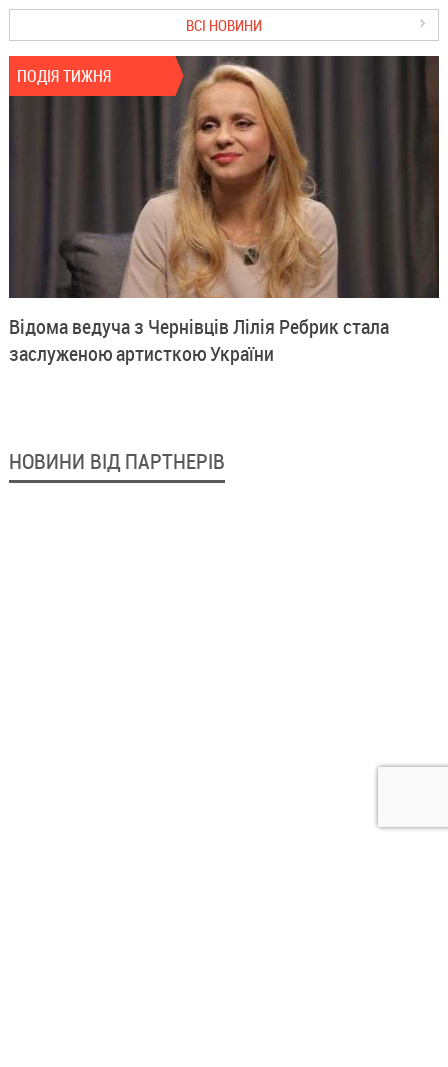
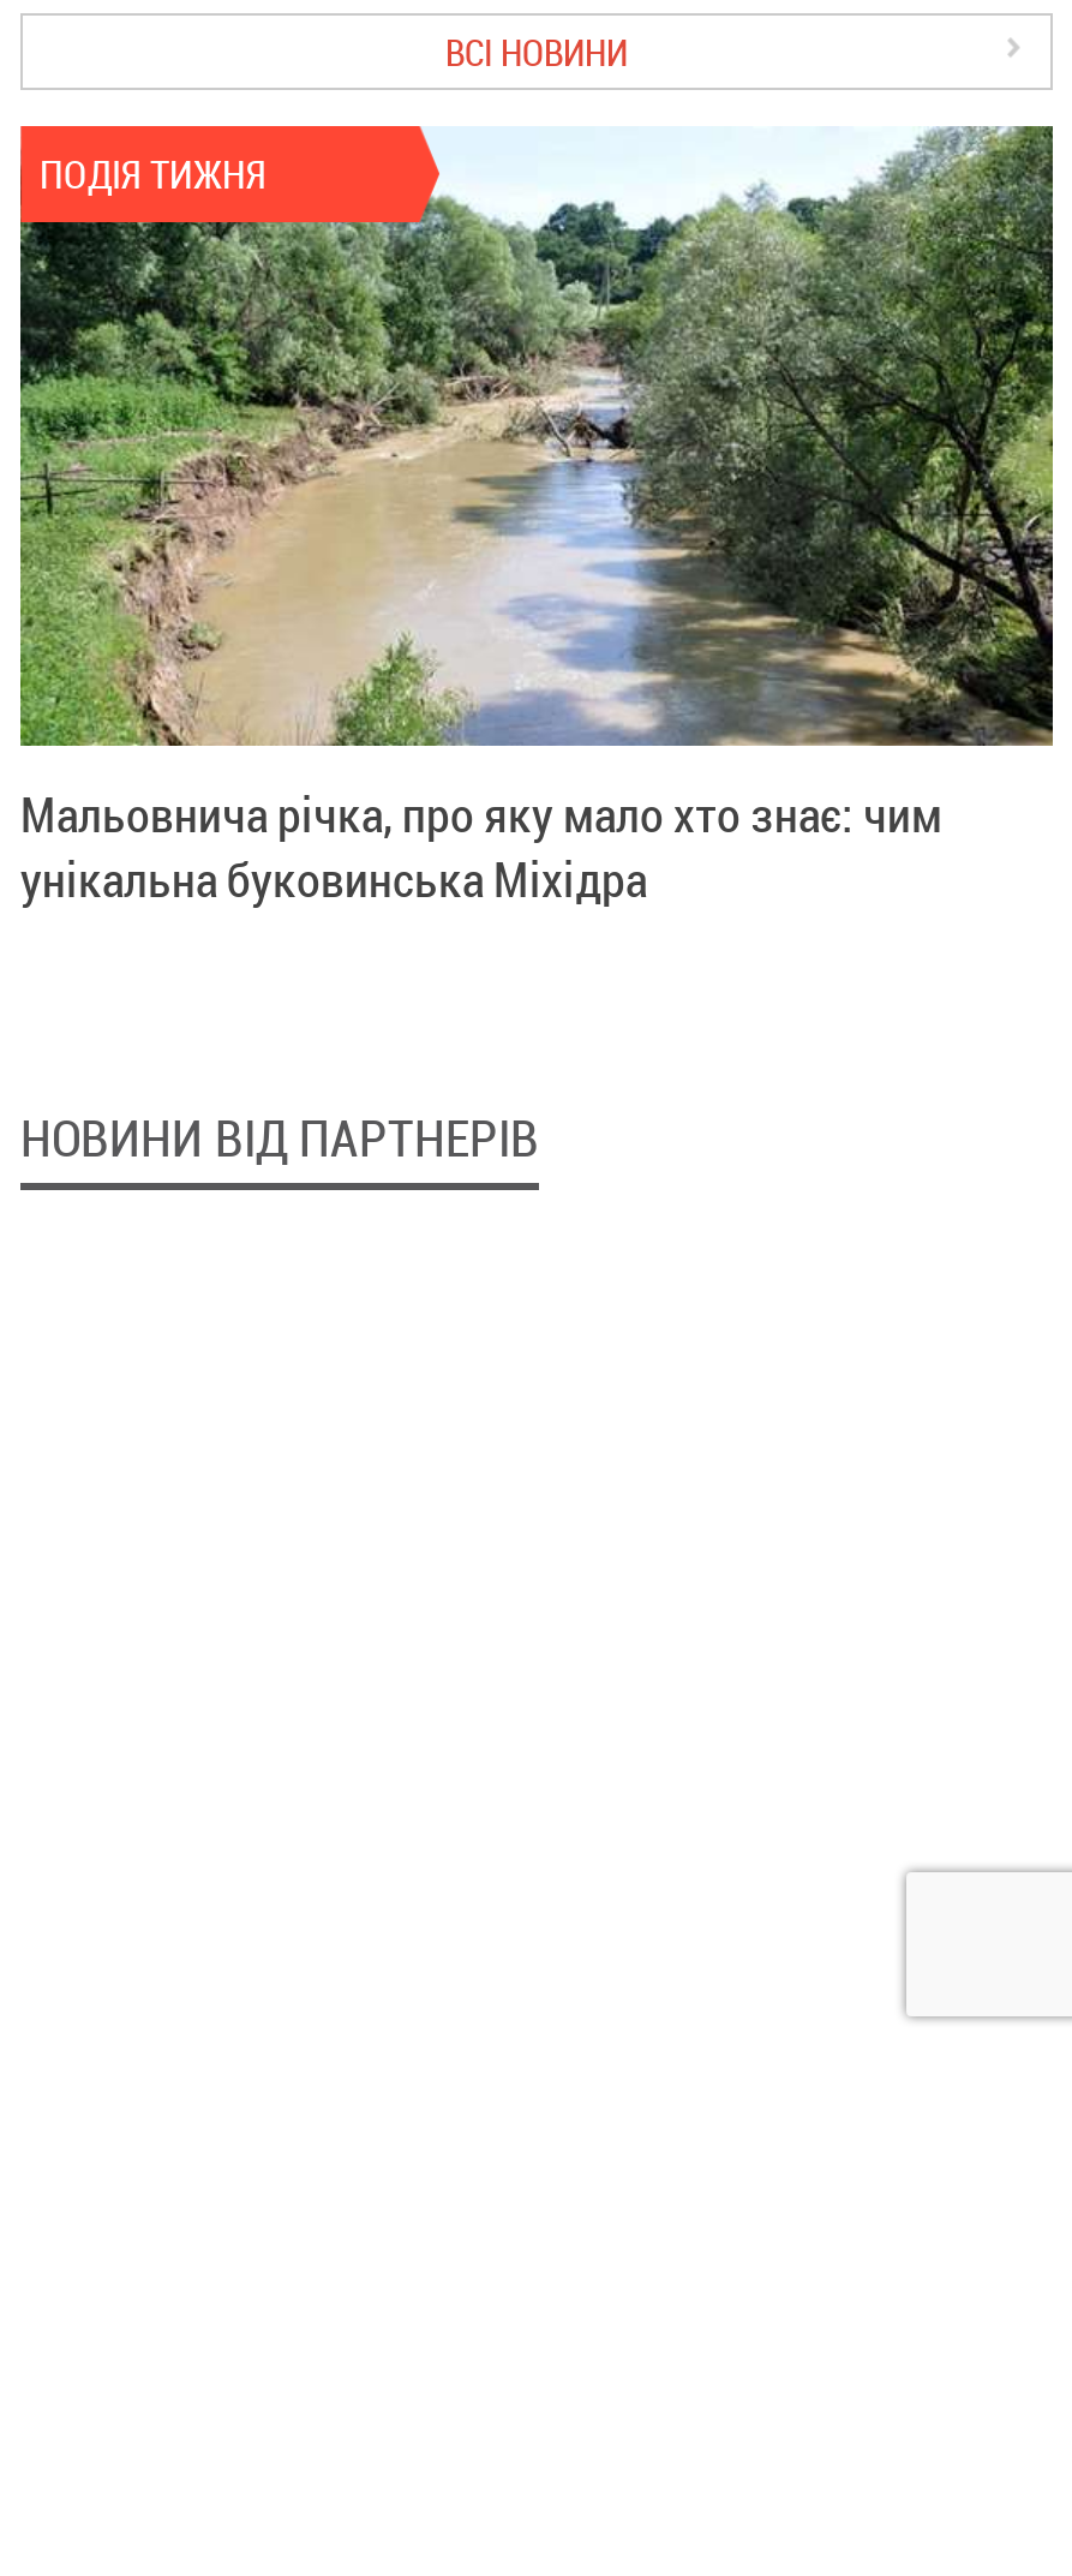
- [image]
- Відома ведуча з Чернівців Лілія Ребрик стала
- заслуженою артисткою України
+ [image]
+ Мальовнича річка, про яку мало хто знає: чим
+ унікальна буковинська Міхідра
